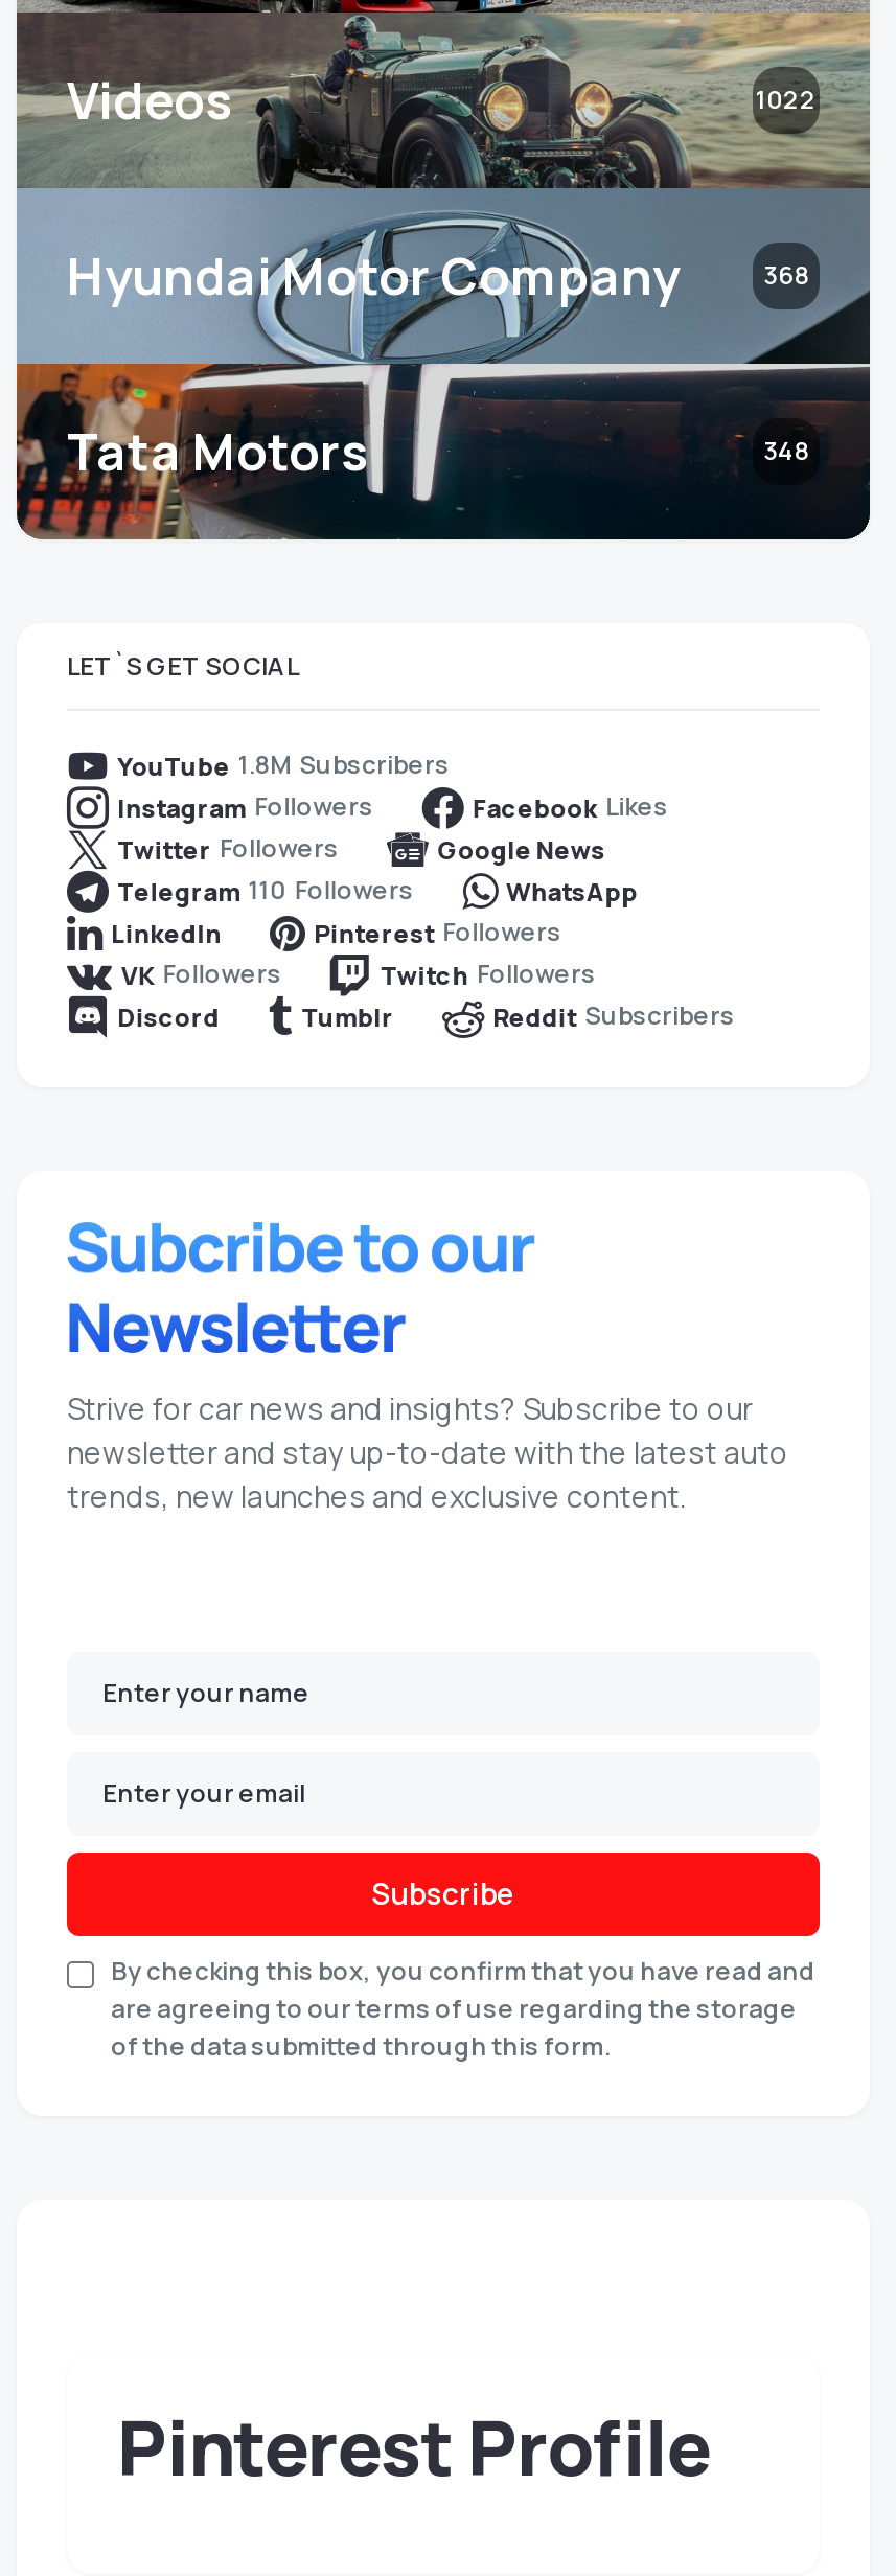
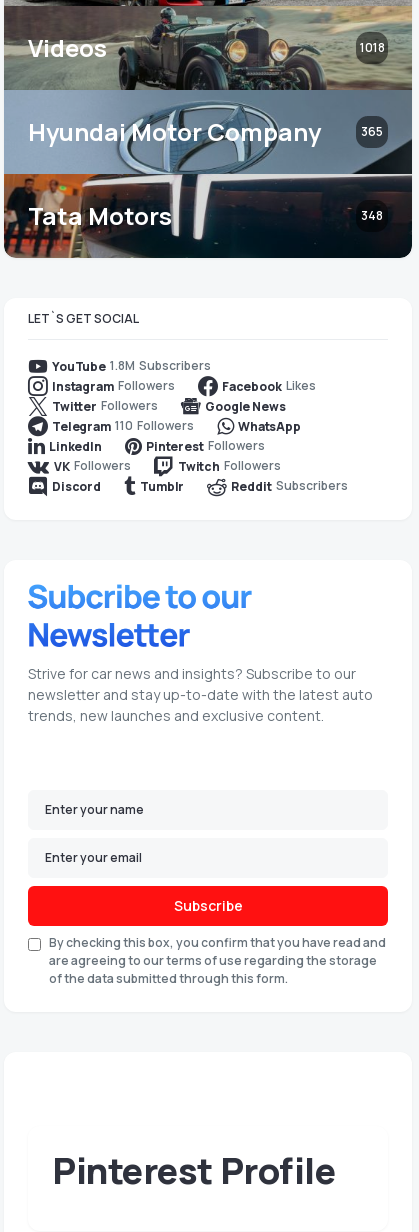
- 1022
+ 1018

- 368
+ 365
